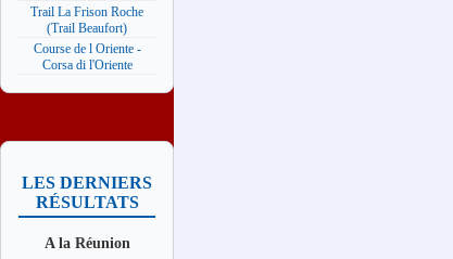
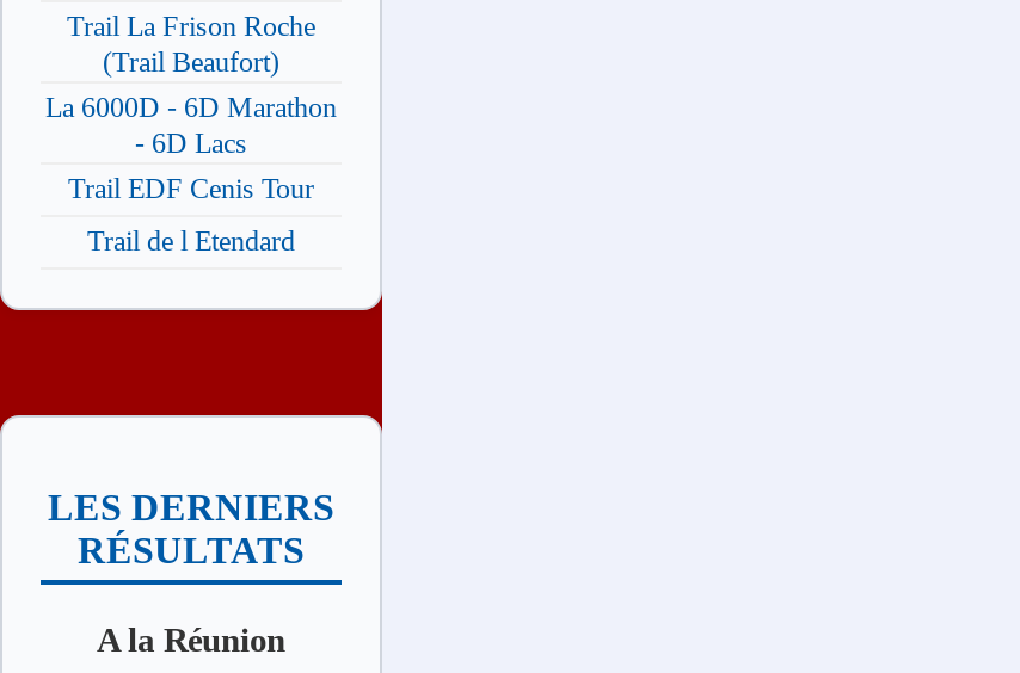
- Course de l Oriente -
- Corsa di l'Oriente
+ La 6000D - 6D Marathon
+ - 6D Lacs
+ Trail EDF Cenis Tour
+ Trail de l Etendard
